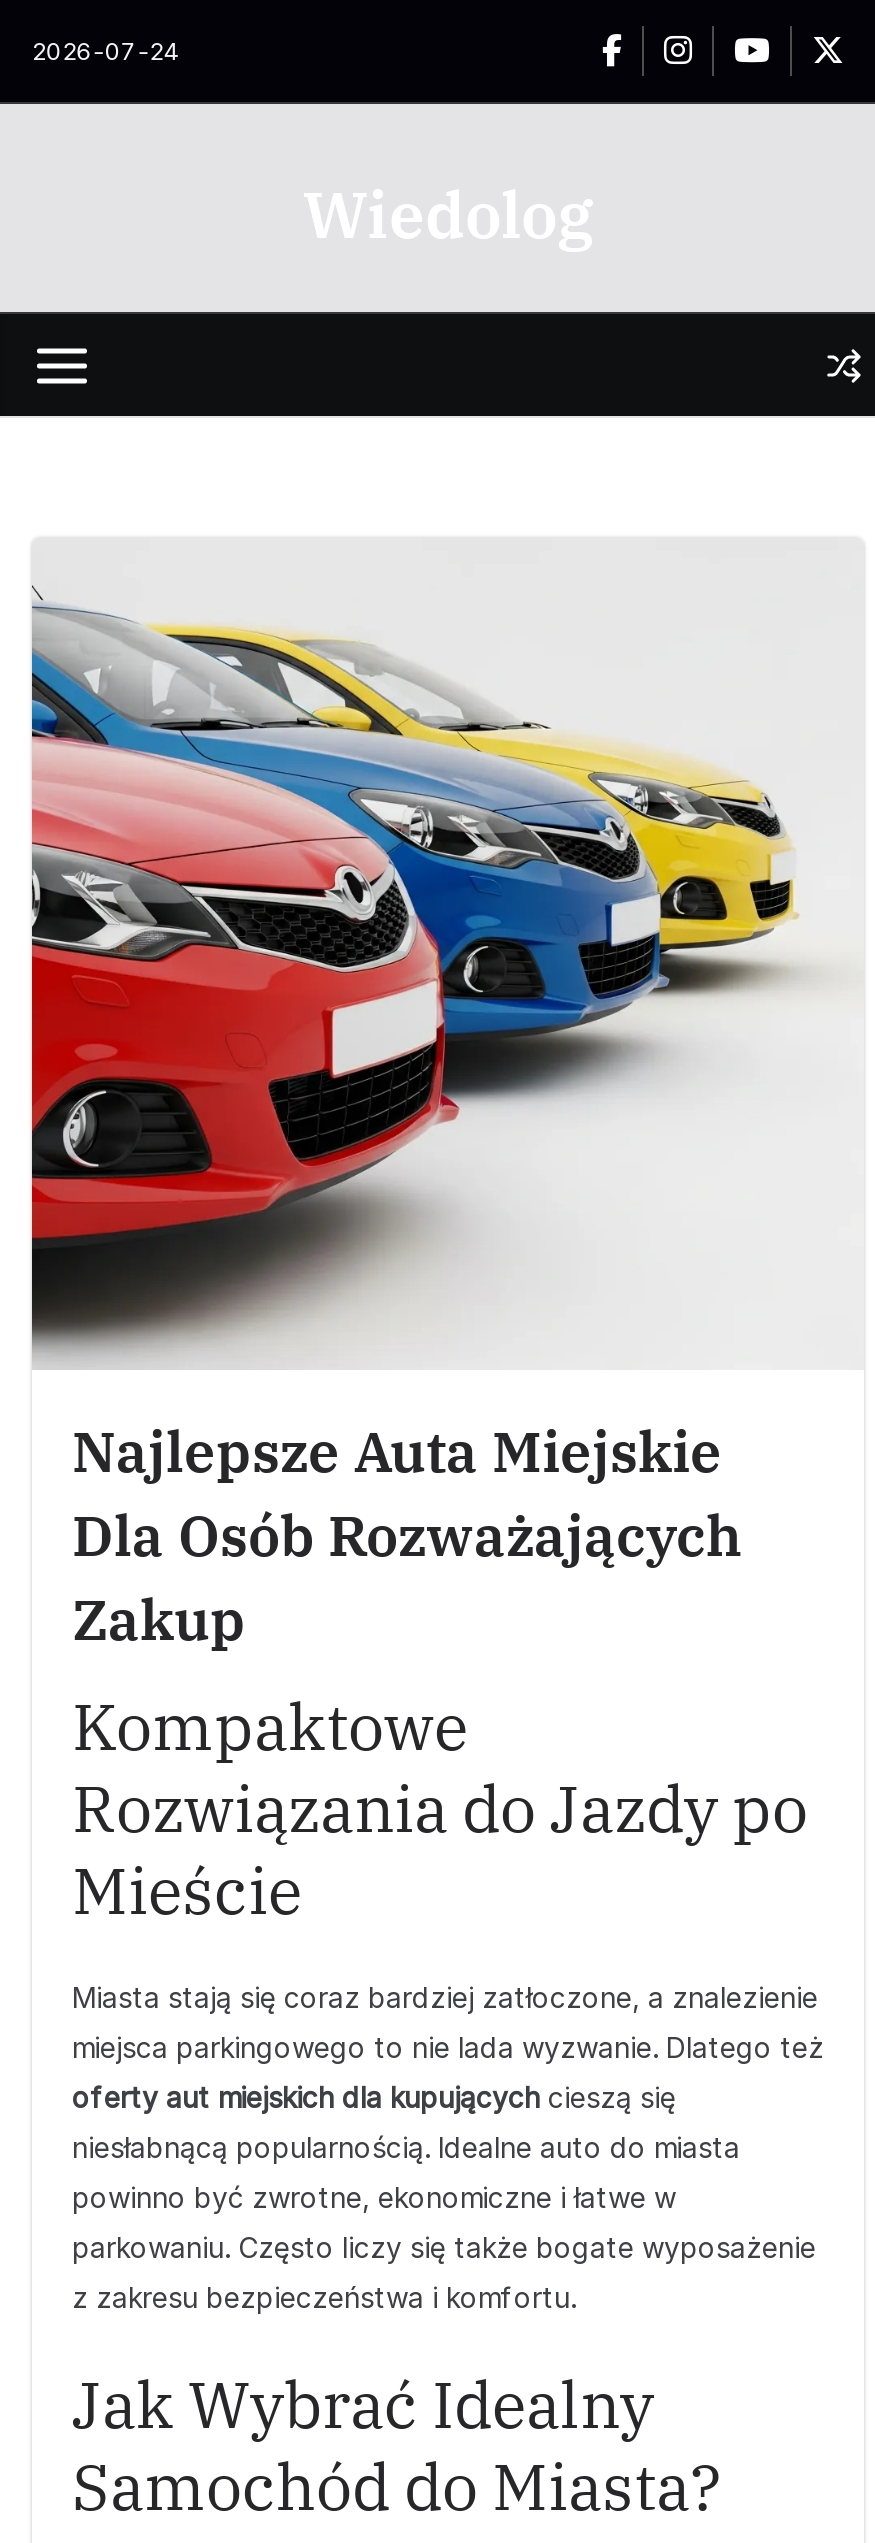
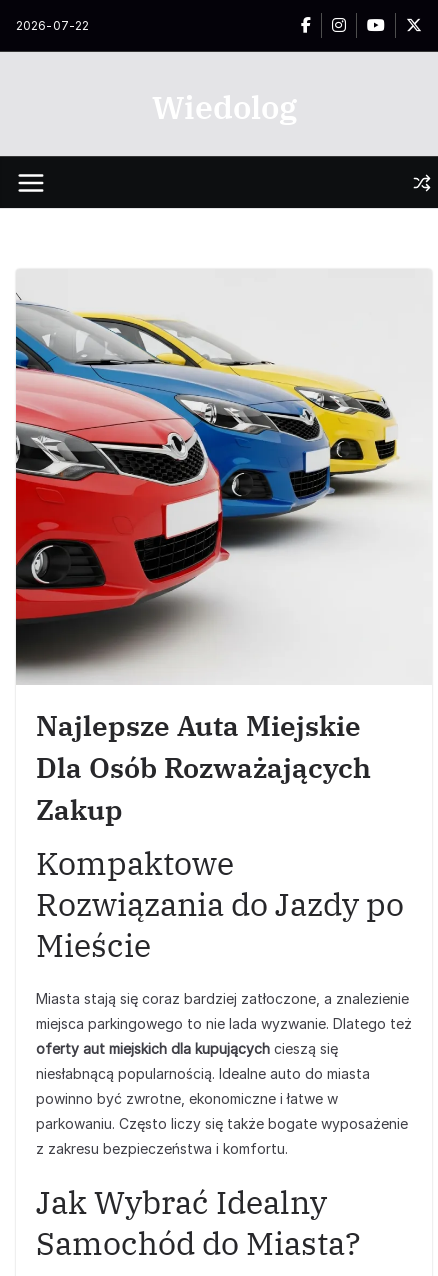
- 2026-07-24
+ 2026-07-22
